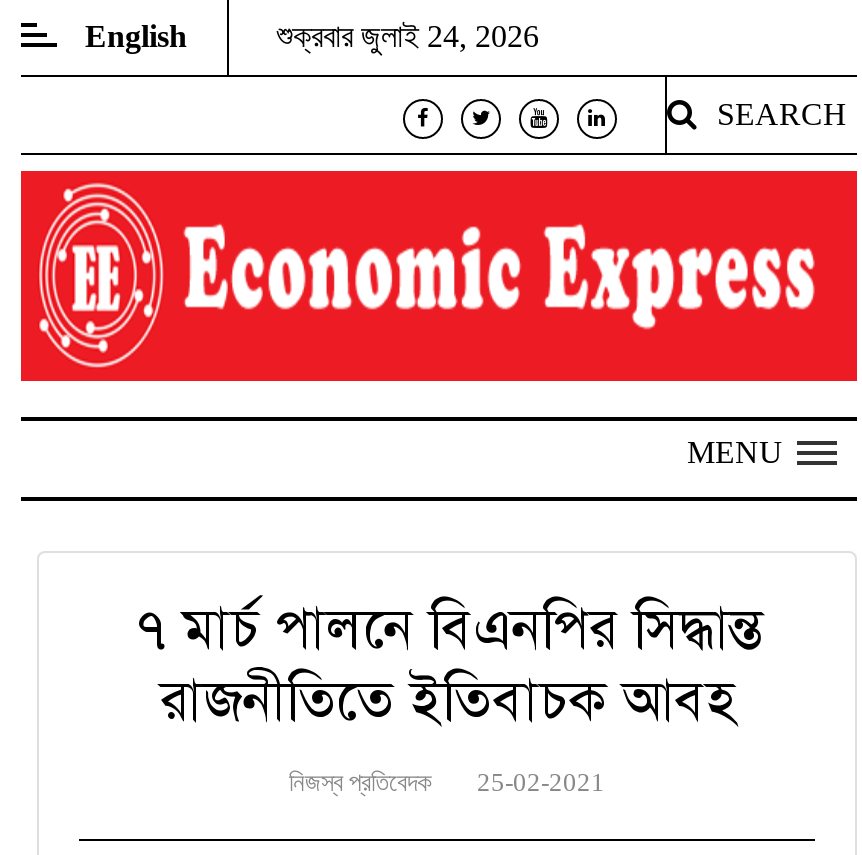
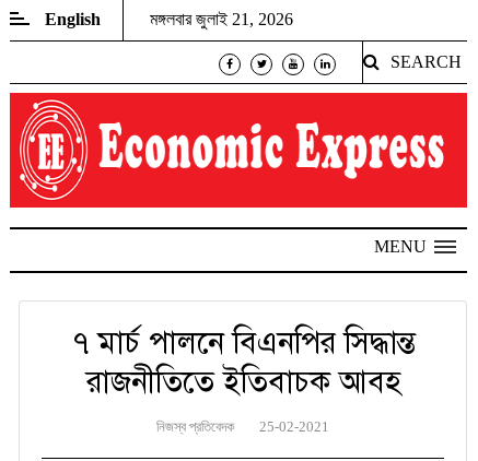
- শুক্রবার জুলাই 24, 2026
+ মঙ্গলবার জুলাই 21, 2026
